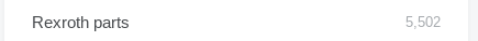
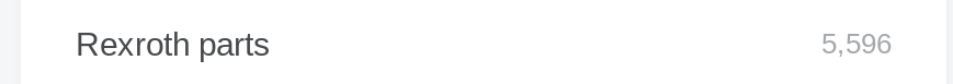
- 5,502
+ 5,596
